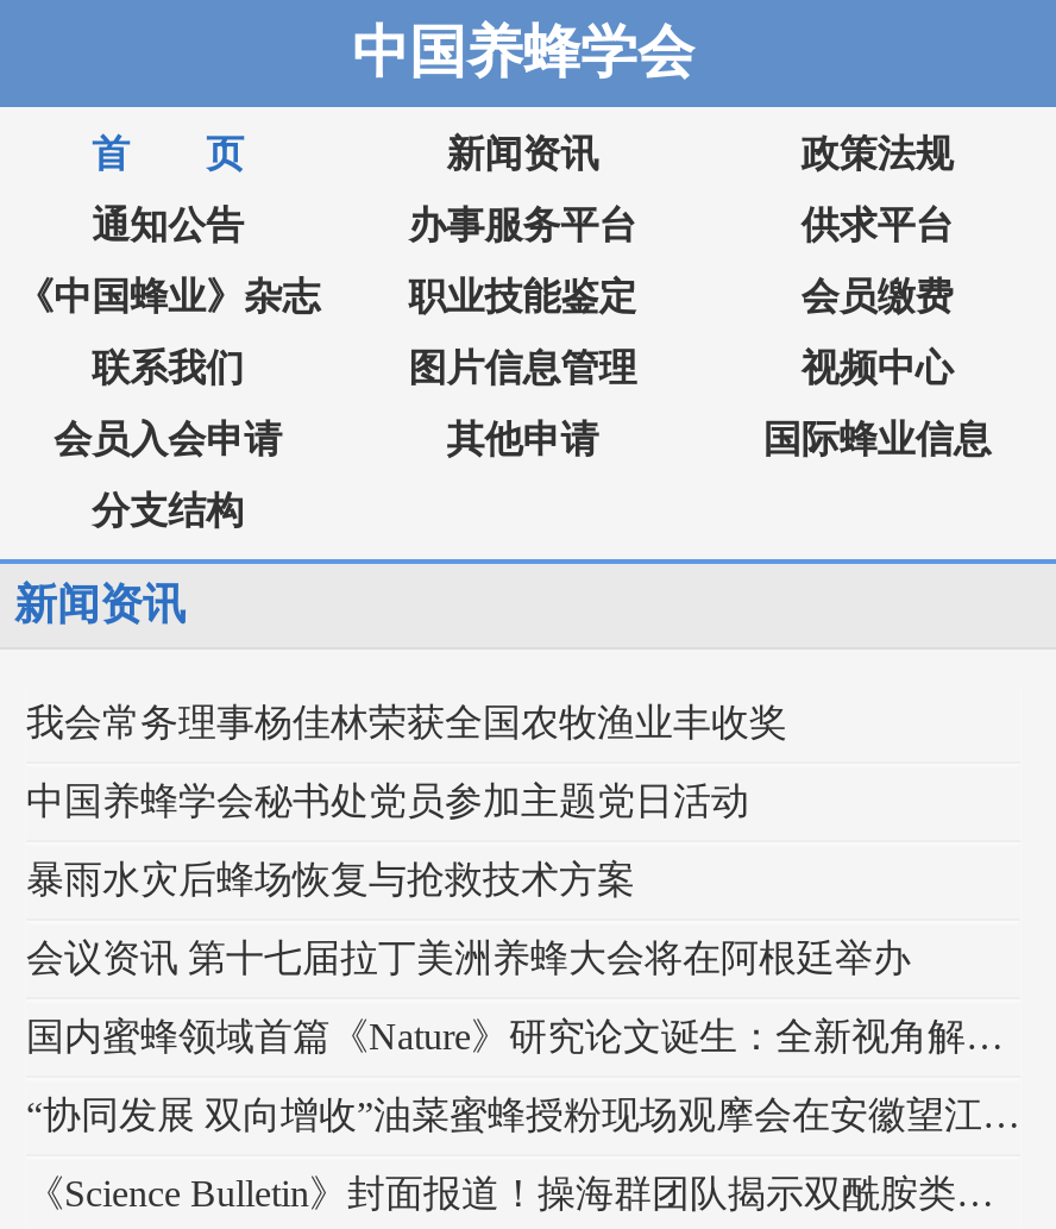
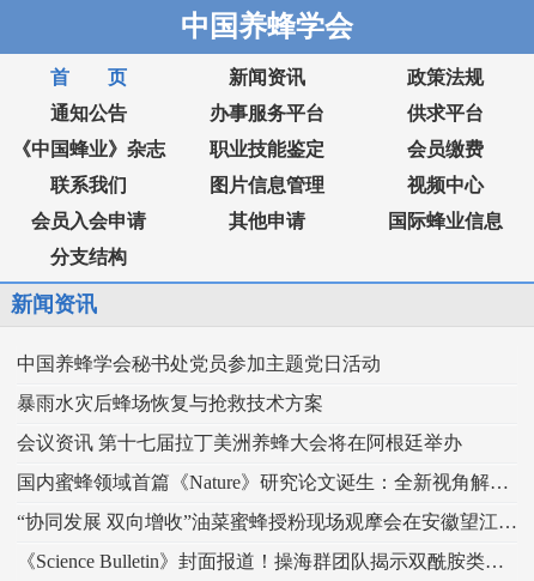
- 我会常务理事杨佳林荣获全国农牧渔业丰收奖
